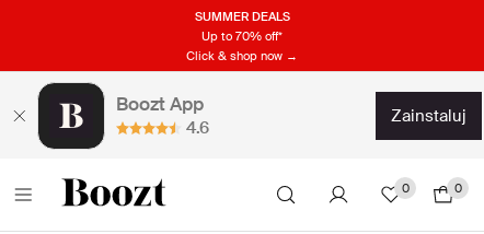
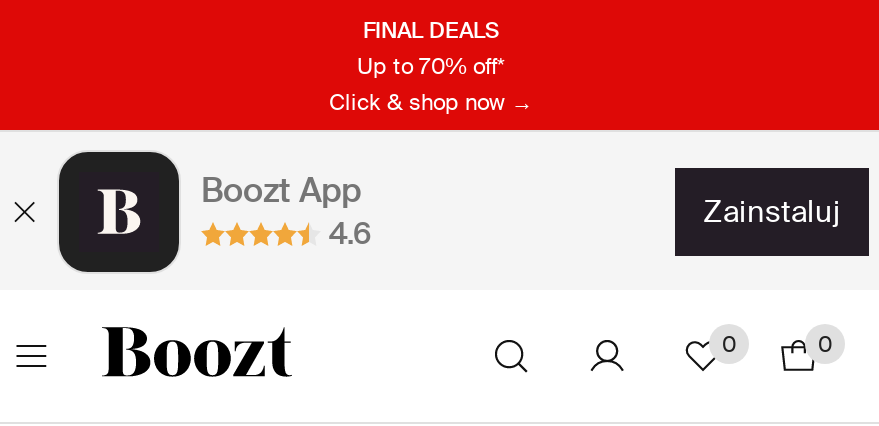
- SUMMER DEALS
+ FINAL DEALS
